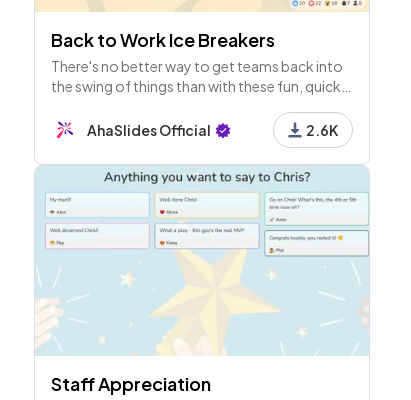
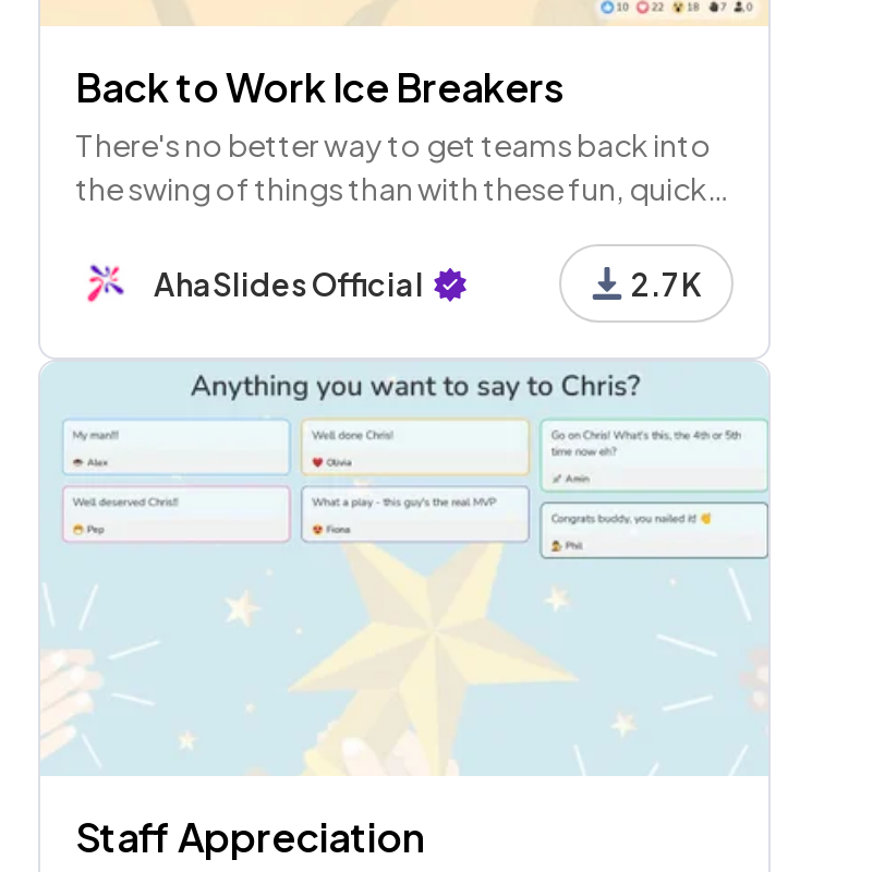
- 2.6K
+ 2.7K
